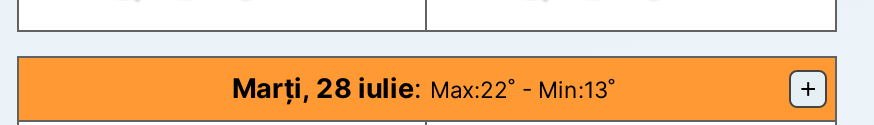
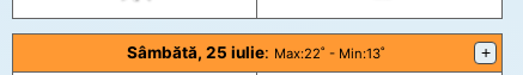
- Marți, 28 iulie: Max:22˚ - Min:13˚
+ Sâmbătă, 25 iulie: Max:22˚ - Min:13˚
